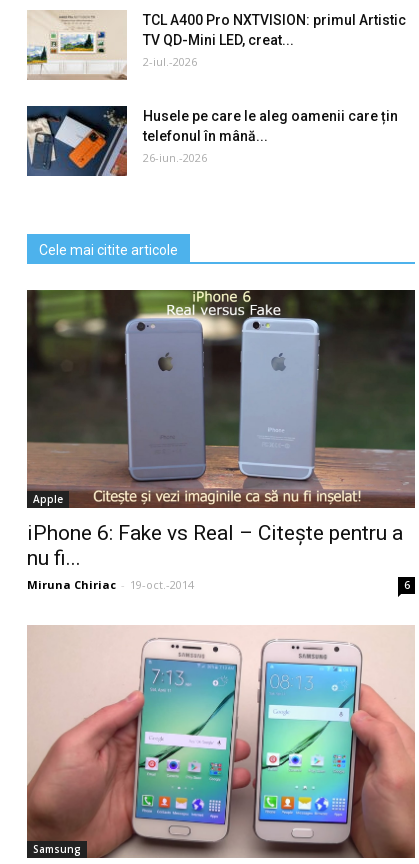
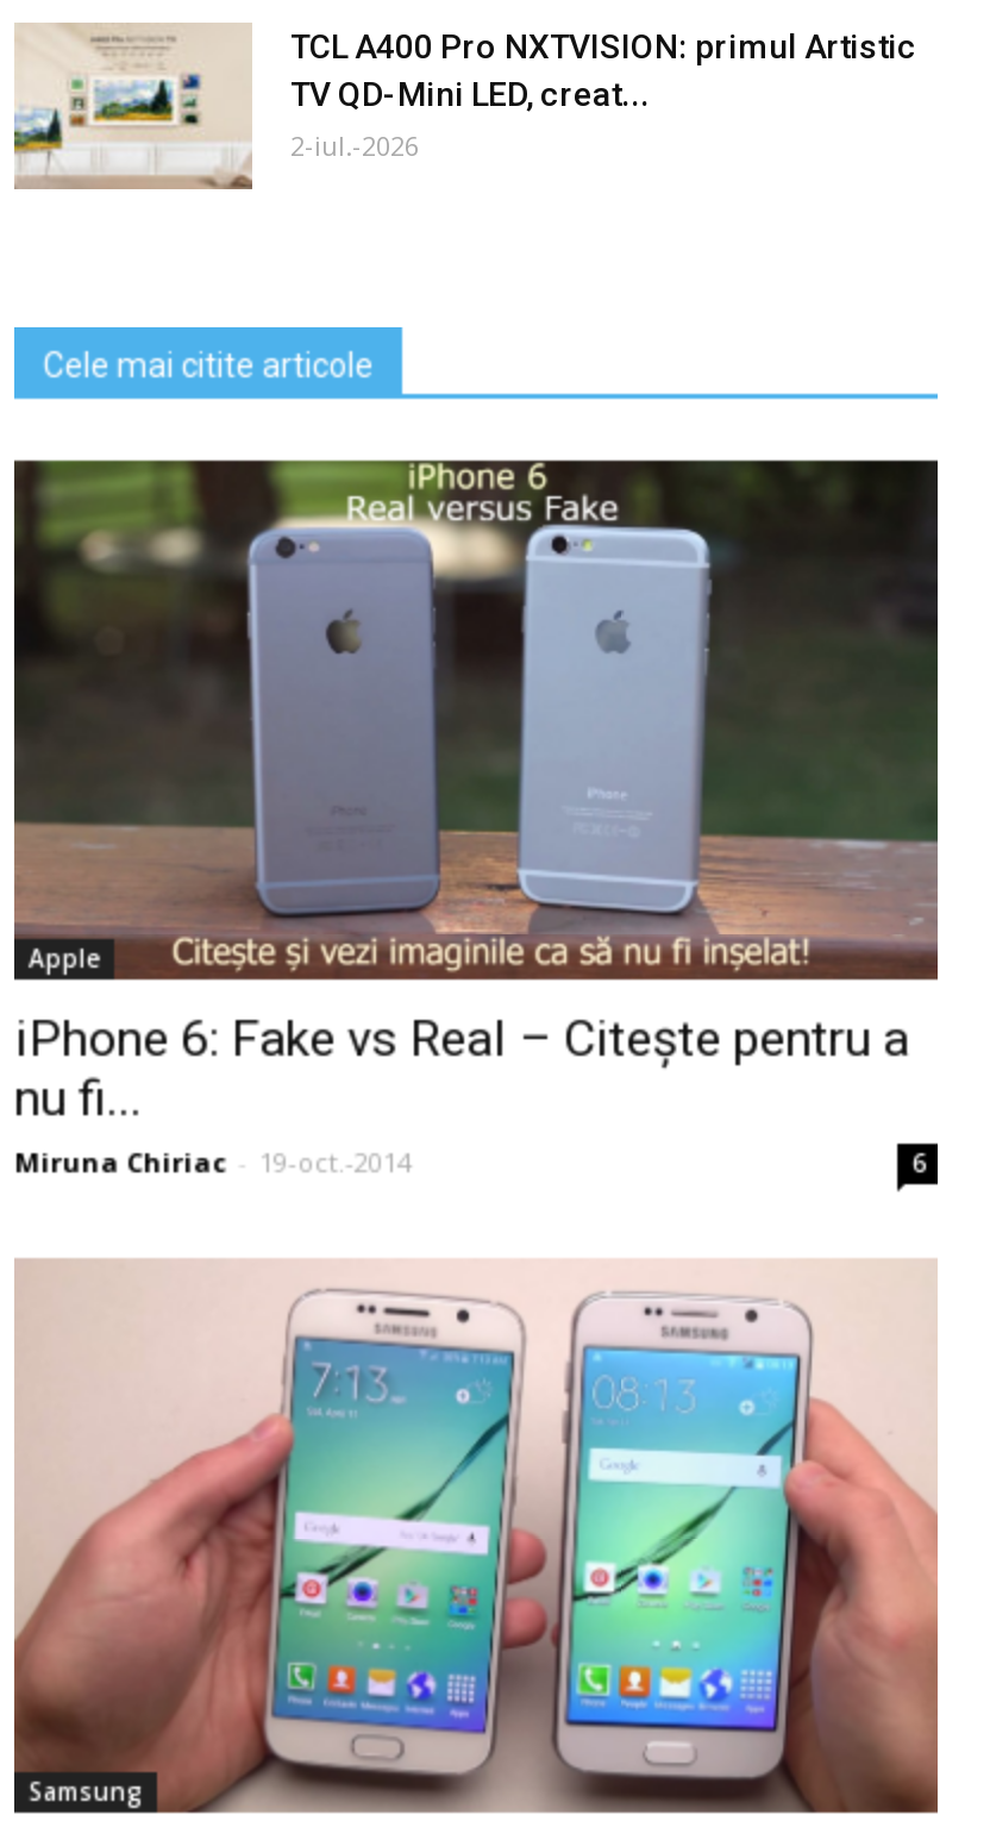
- [image]
- Husele pe care le aleg oamenii care țin
- telefonul în mână...
- 26-iun.-2026
